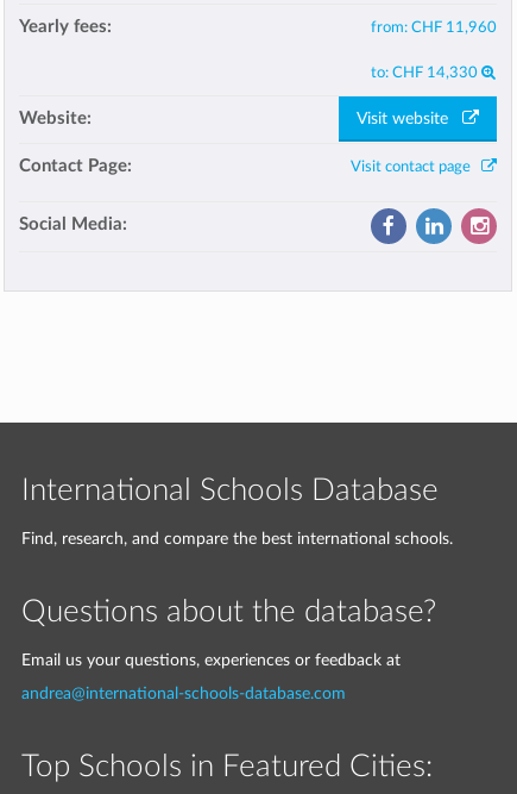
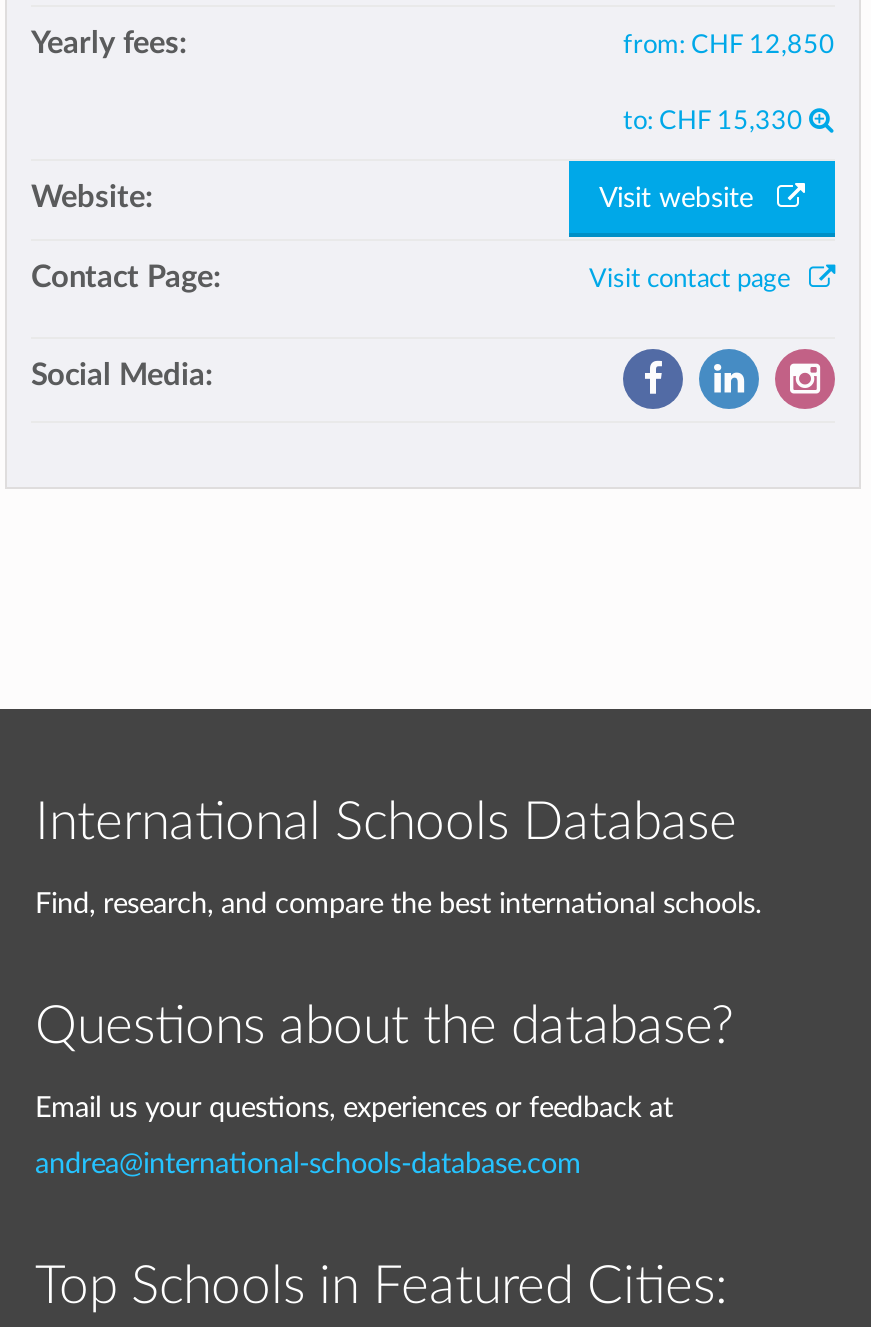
- from: CHF 11,960
+ from: CHF 12,850

- to: CHF 14,330
+ to: CHF 15,330
